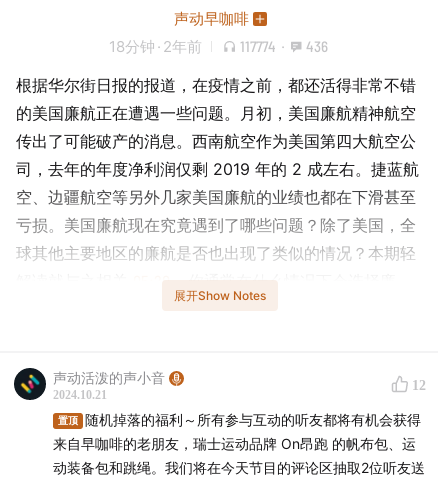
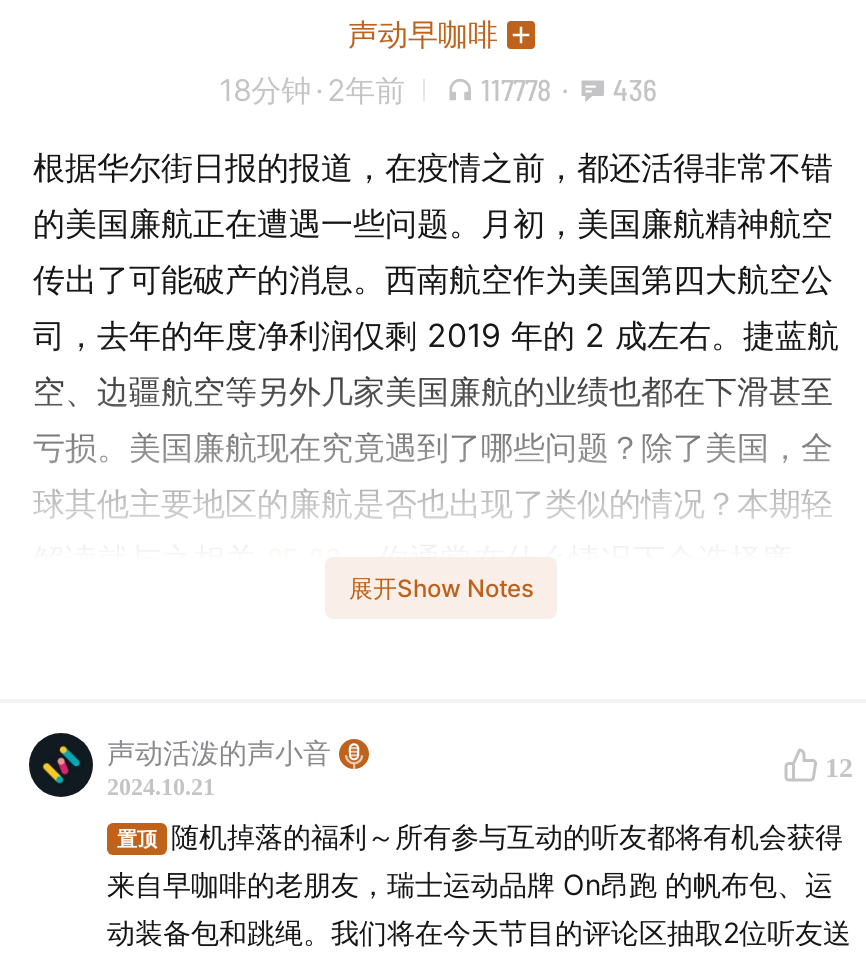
- 18分钟 · 2年前 117774 · 436
+ 18分钟 · 2年前 117778 · 436
